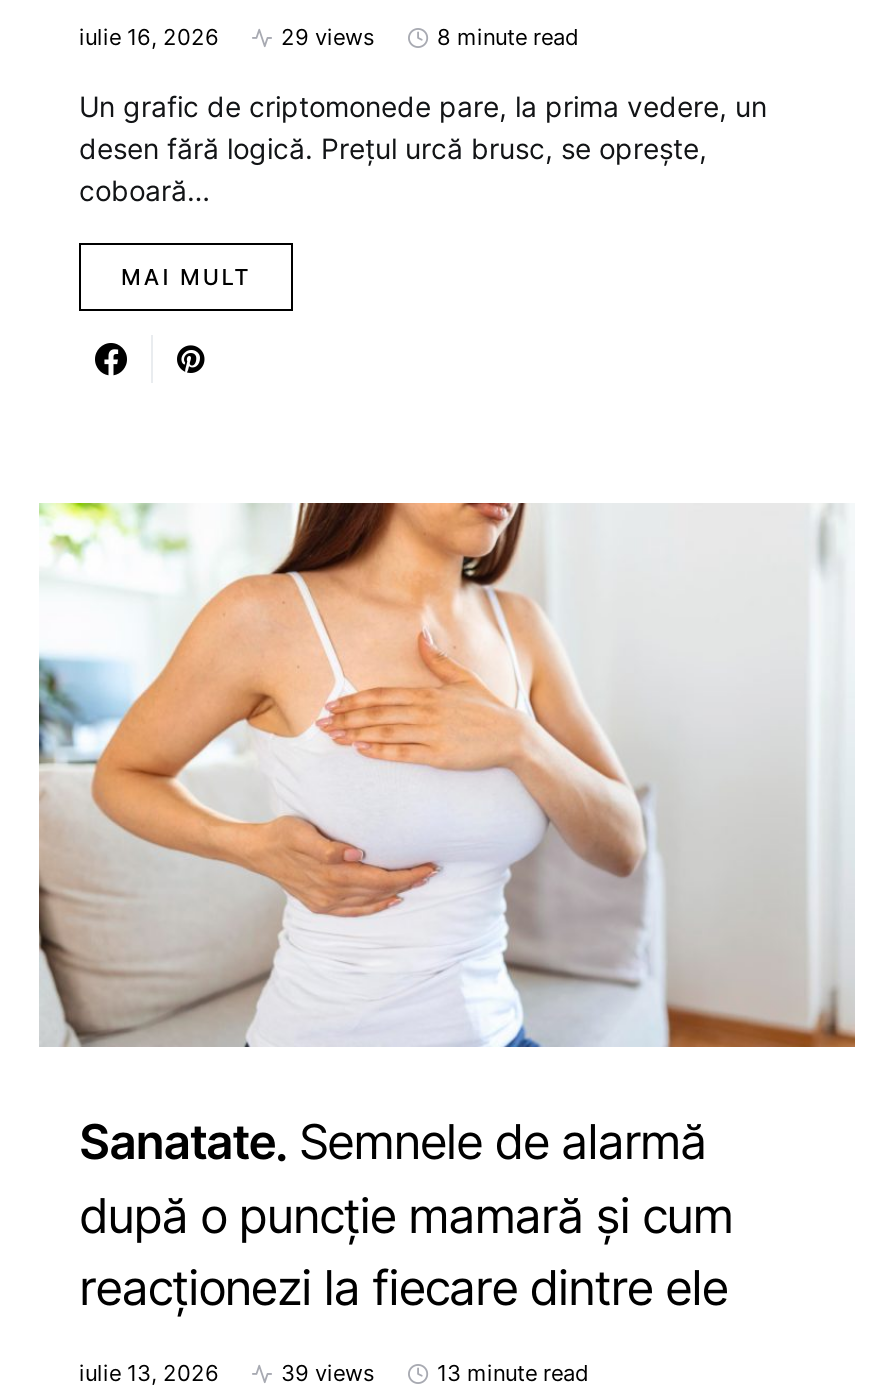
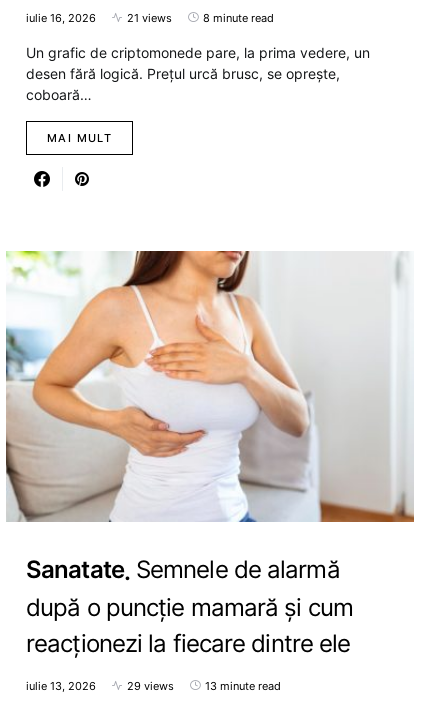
- 29 views
+ 21 views

- 39 views
+ 29 views
